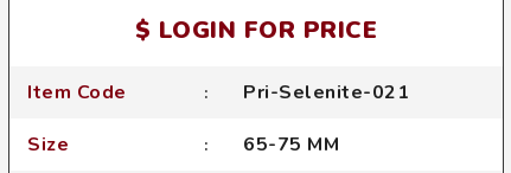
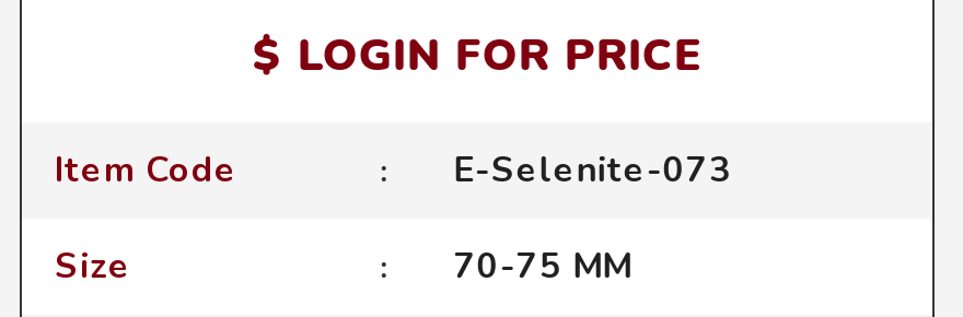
- Pri-Selenite-021
+ E-Selenite-073

- 65-75 MM
+ 70-75 MM
